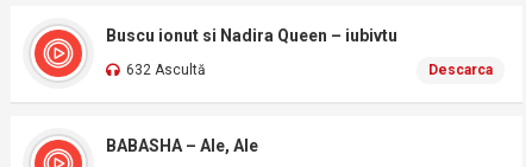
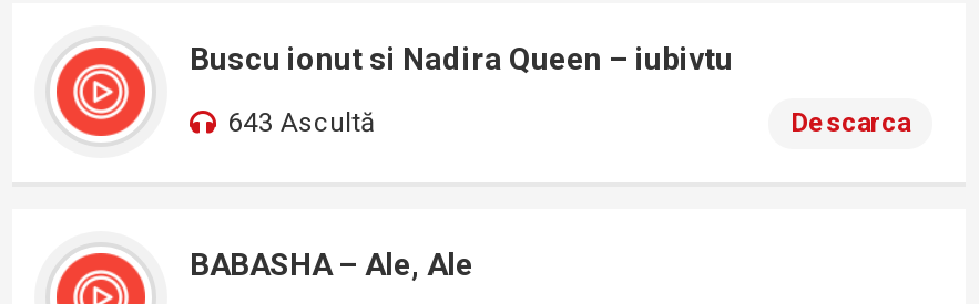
- 632 Ascultă
+ 643 Ascultă
